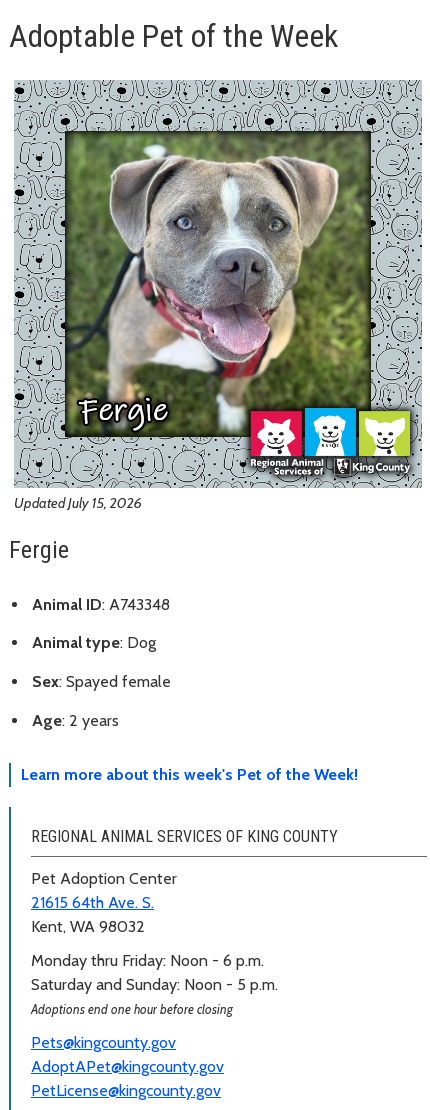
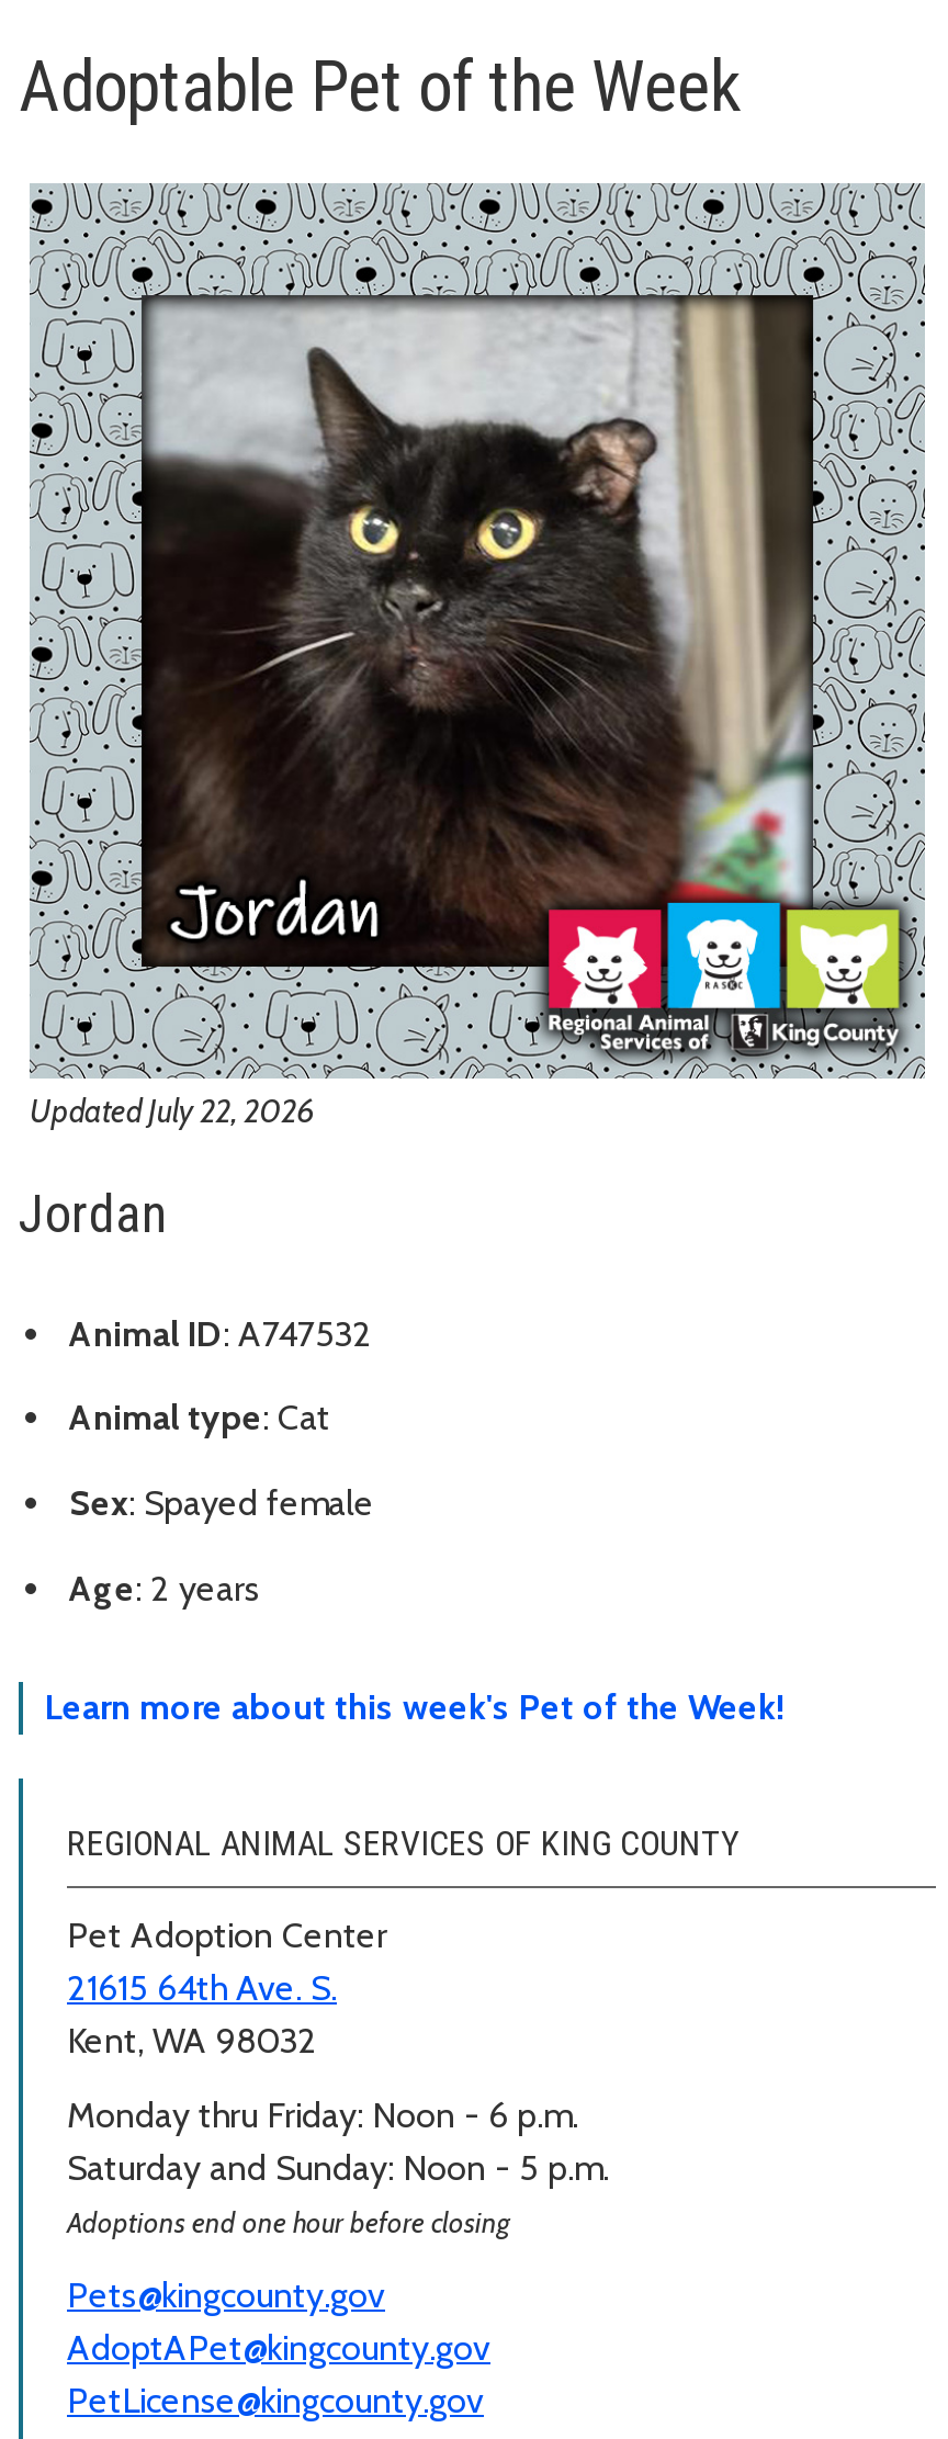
- [image]
+ [image]

- Updated July 15, 2026
+ Updated July 22, 2026

- Fergie
+ Jordan

- Animal ID: A743348
+ Animal ID: A747532

- Animal type: Dog
+ Animal type: Cat
